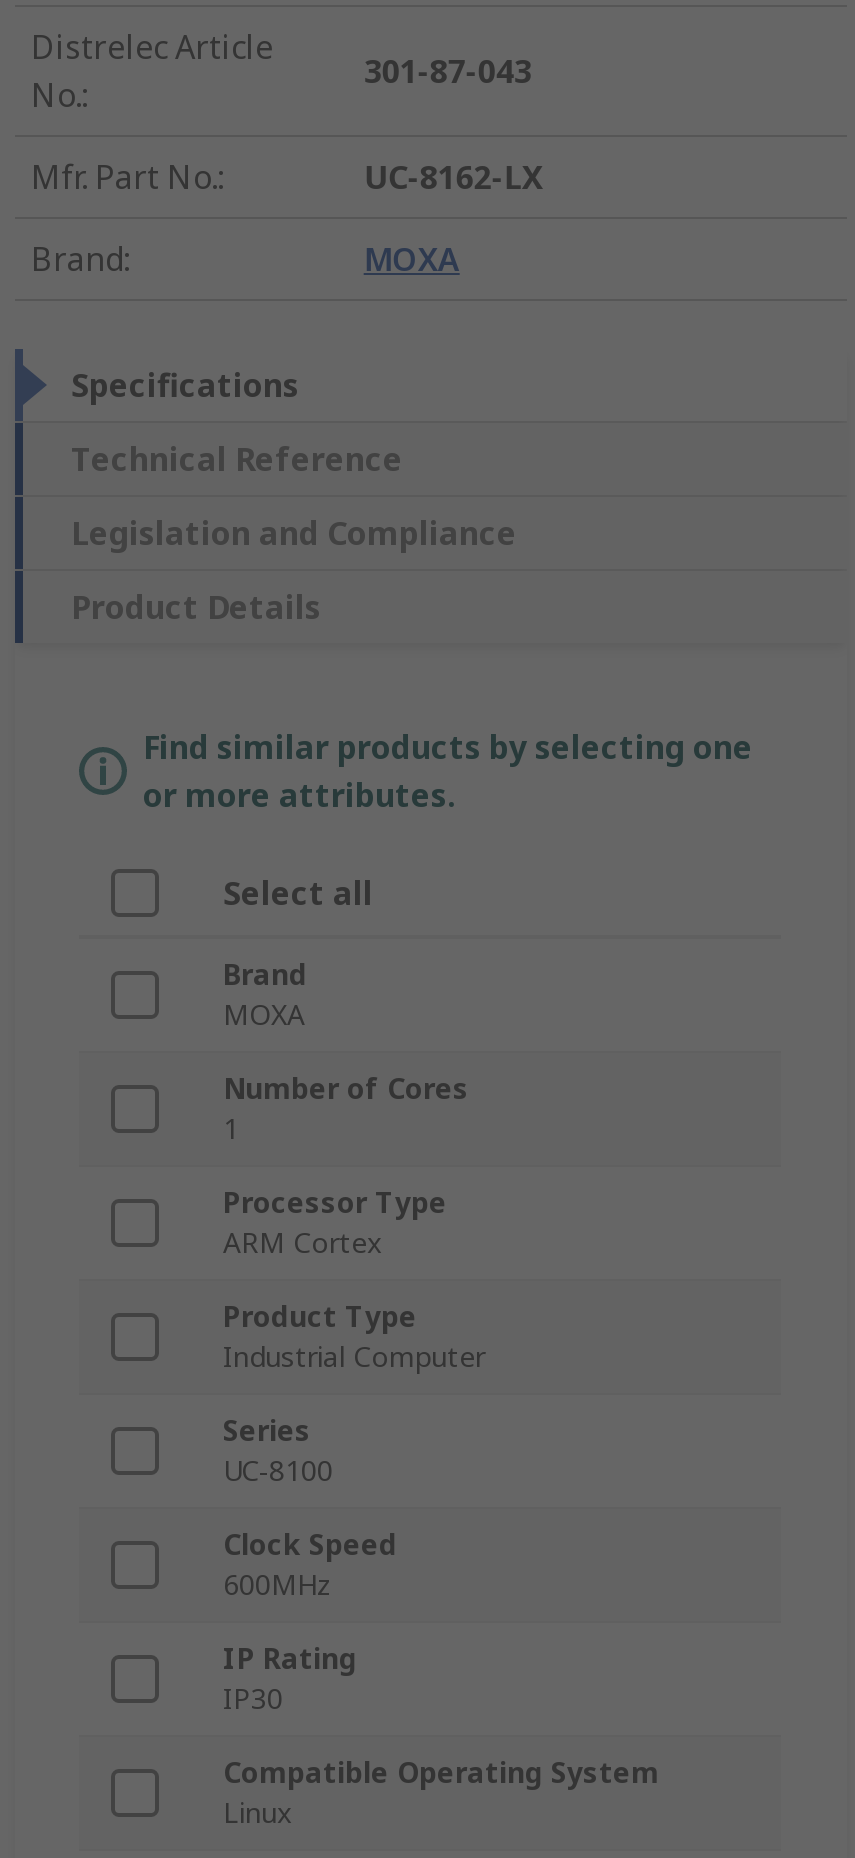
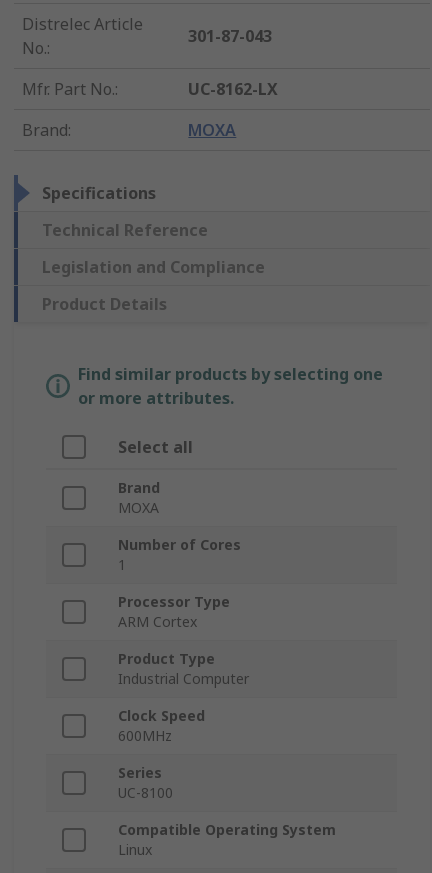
- Series
- UC-8100

- IP Rating
- IP30
+ Series
+ UC-8100
